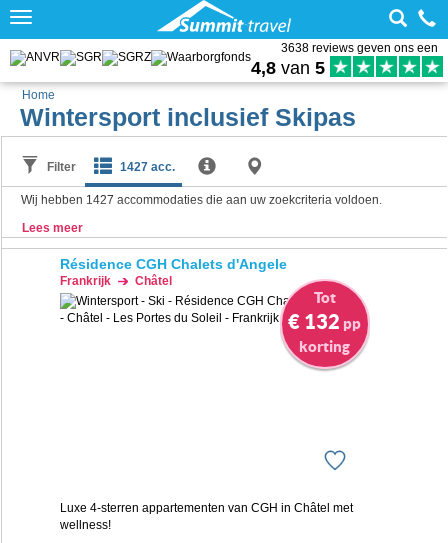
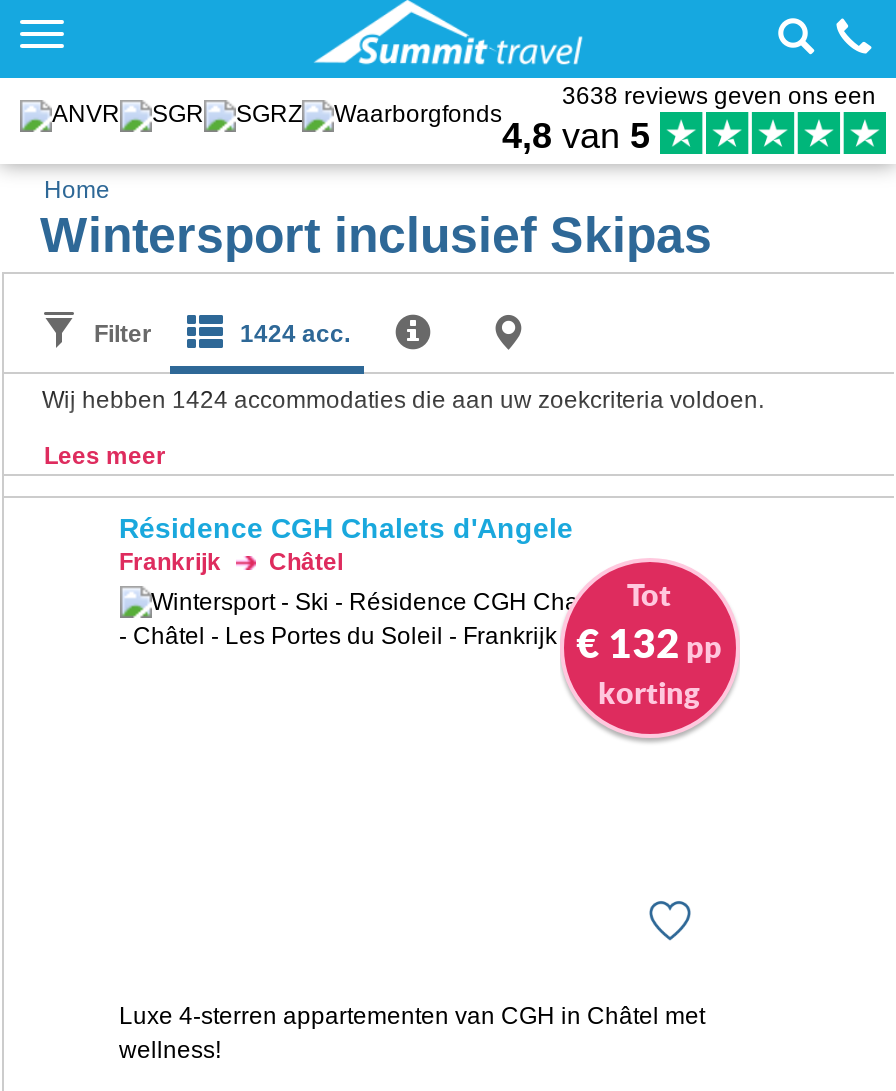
- 1427 acc.
+ 1424 acc.

- Wij hebben 1427 accommodaties die aan uw zoekcriteria voldoen.
+ Wij hebben 1424 accommodaties die aan uw zoekcriteria voldoen.
